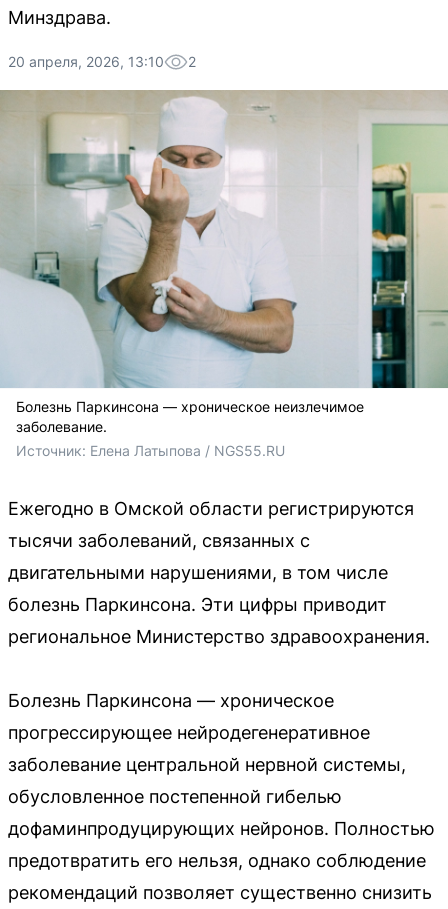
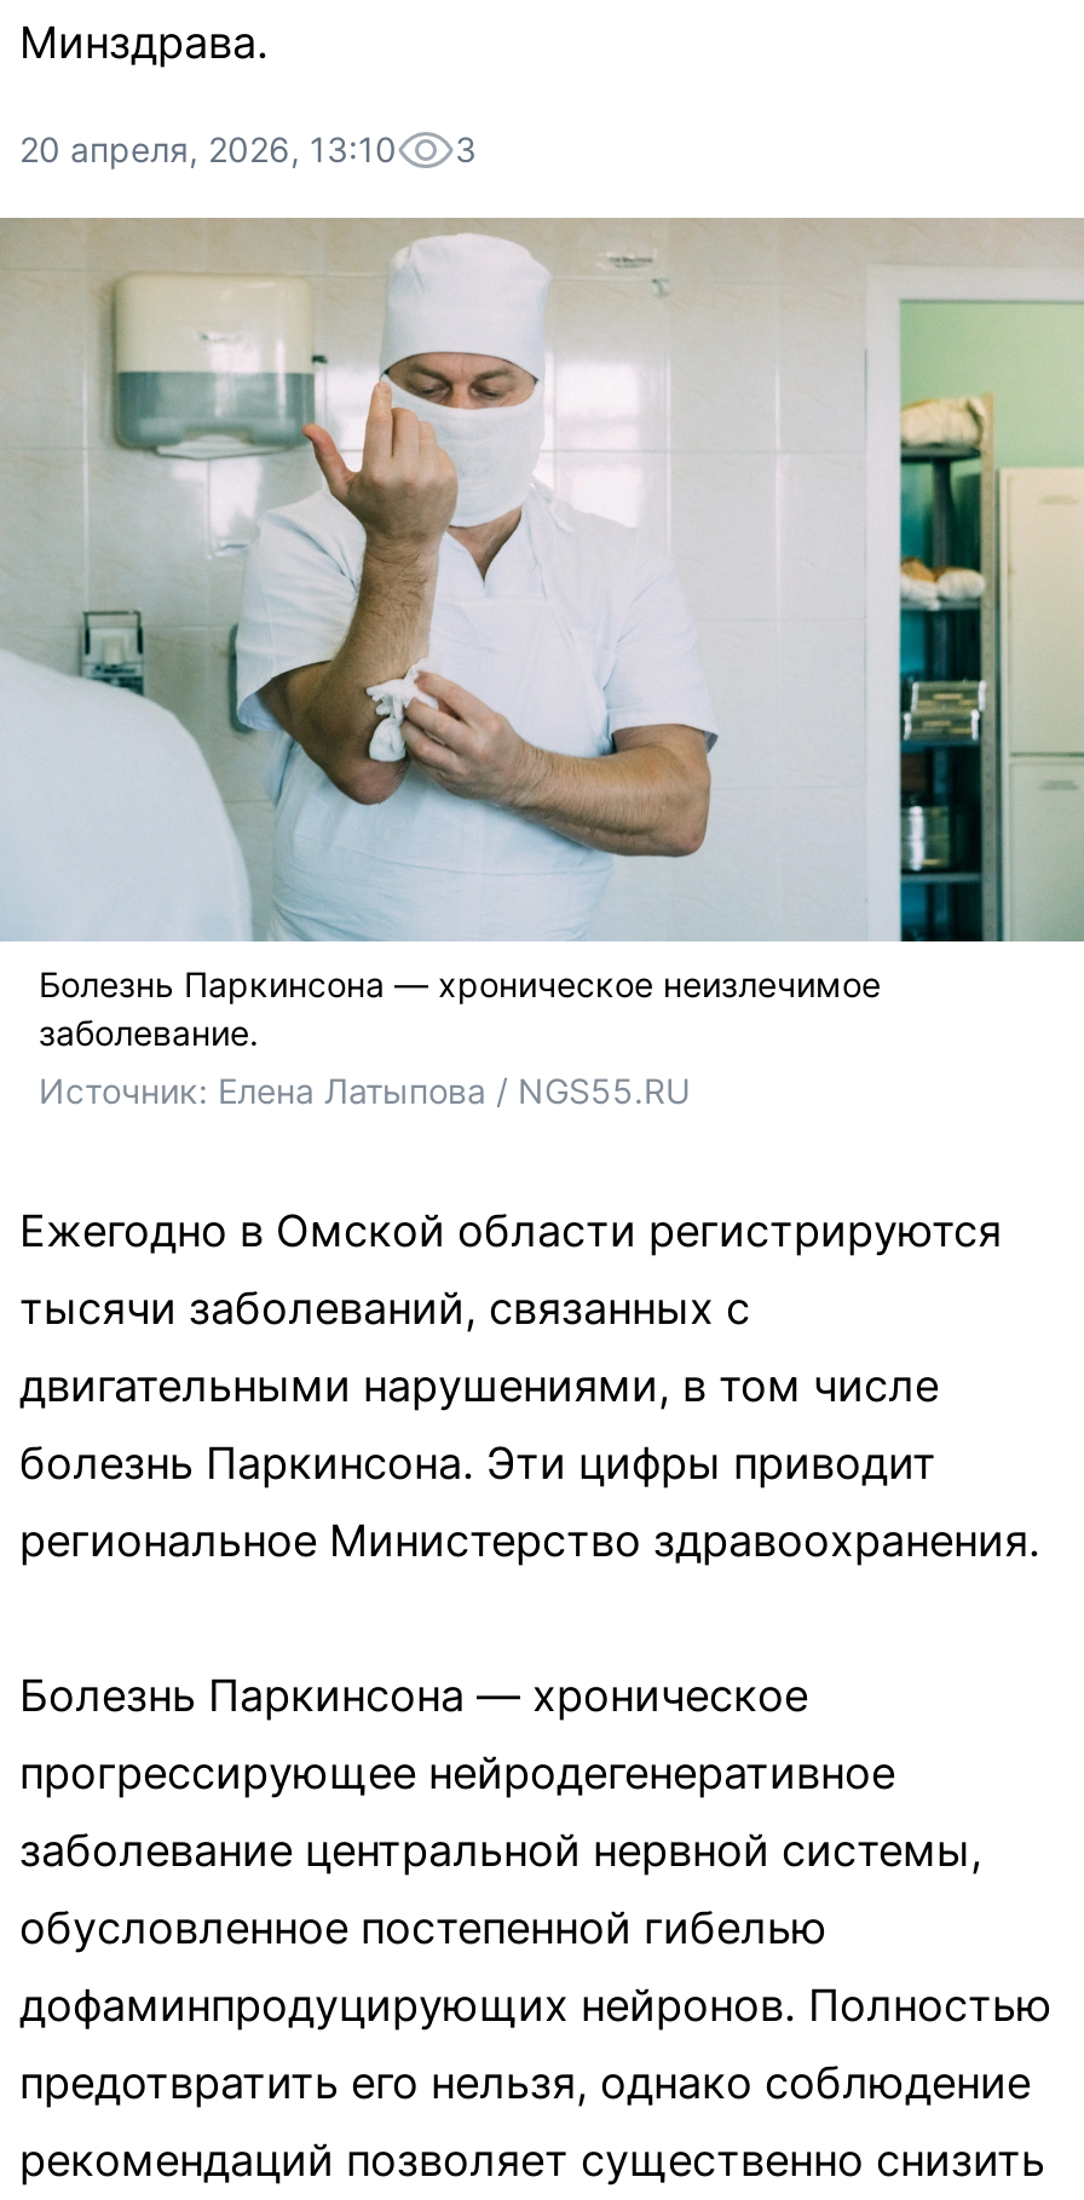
- 20 апреля, 2026, 13:10 2
+ 20 апреля, 2026, 13:10 3
